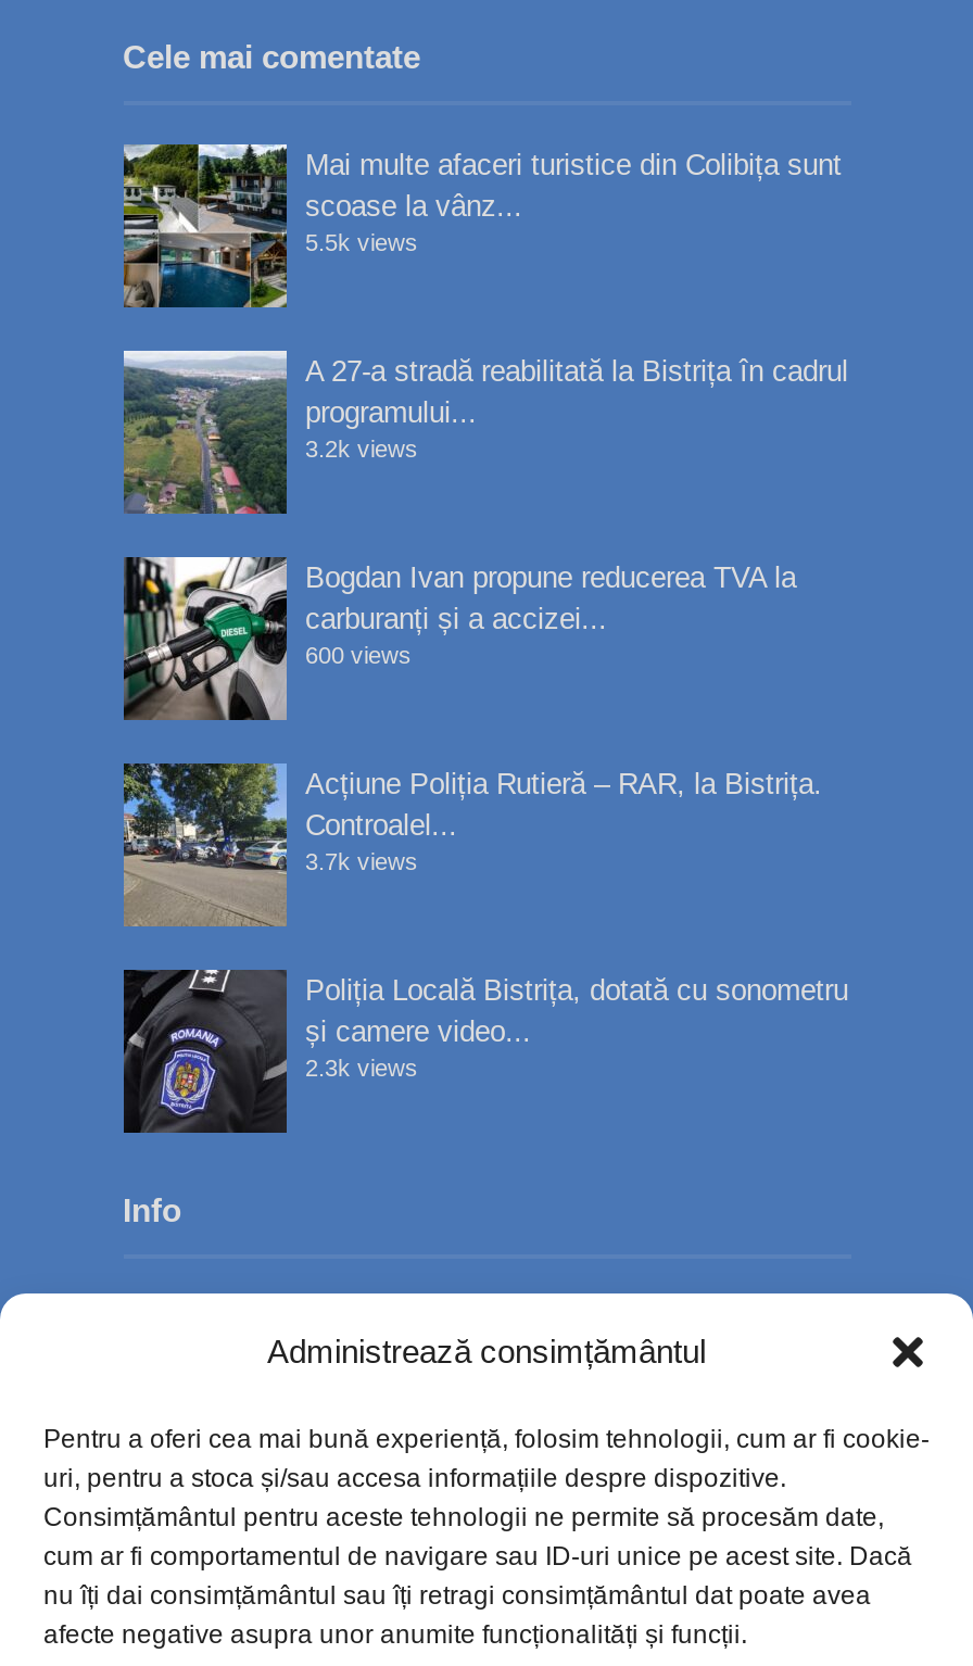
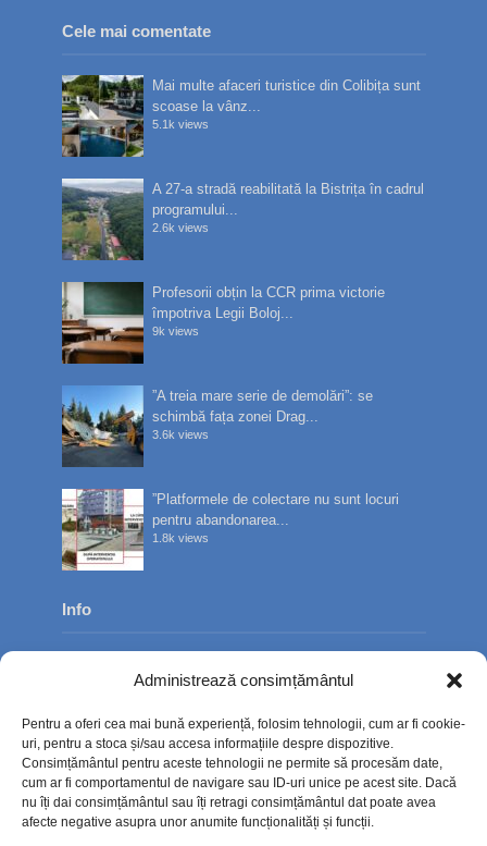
- 5.5k views
+ 5.1k views

- 3.2k views
+ 2.6k views

- [image]
- Bogdan Ivan propune reducerea TVA la
- carburanți și a accizei...
- 600 views
+ [image]
+ Profesorii obțin la CCR prima victorie
+ împotriva Legii Boloj...
+ 9k views

- [image]
- Acțiune Poliția Rutieră – RAR, la Bistrița.
- Controalel...
- 3.7k views
+ [image]
+ ”A treia mare serie de demolări”: se
+ schimbă fața zonei Drag...
+ 3.6k views

- [image]
- Poliția Locală Bistrița, dotată cu sonometru
- și camere video...
- 2.3k views
+ [image]
+ ”Platformele de colectare nu sunt locuri
+ pentru abandonarea...
+ 1.8k views
